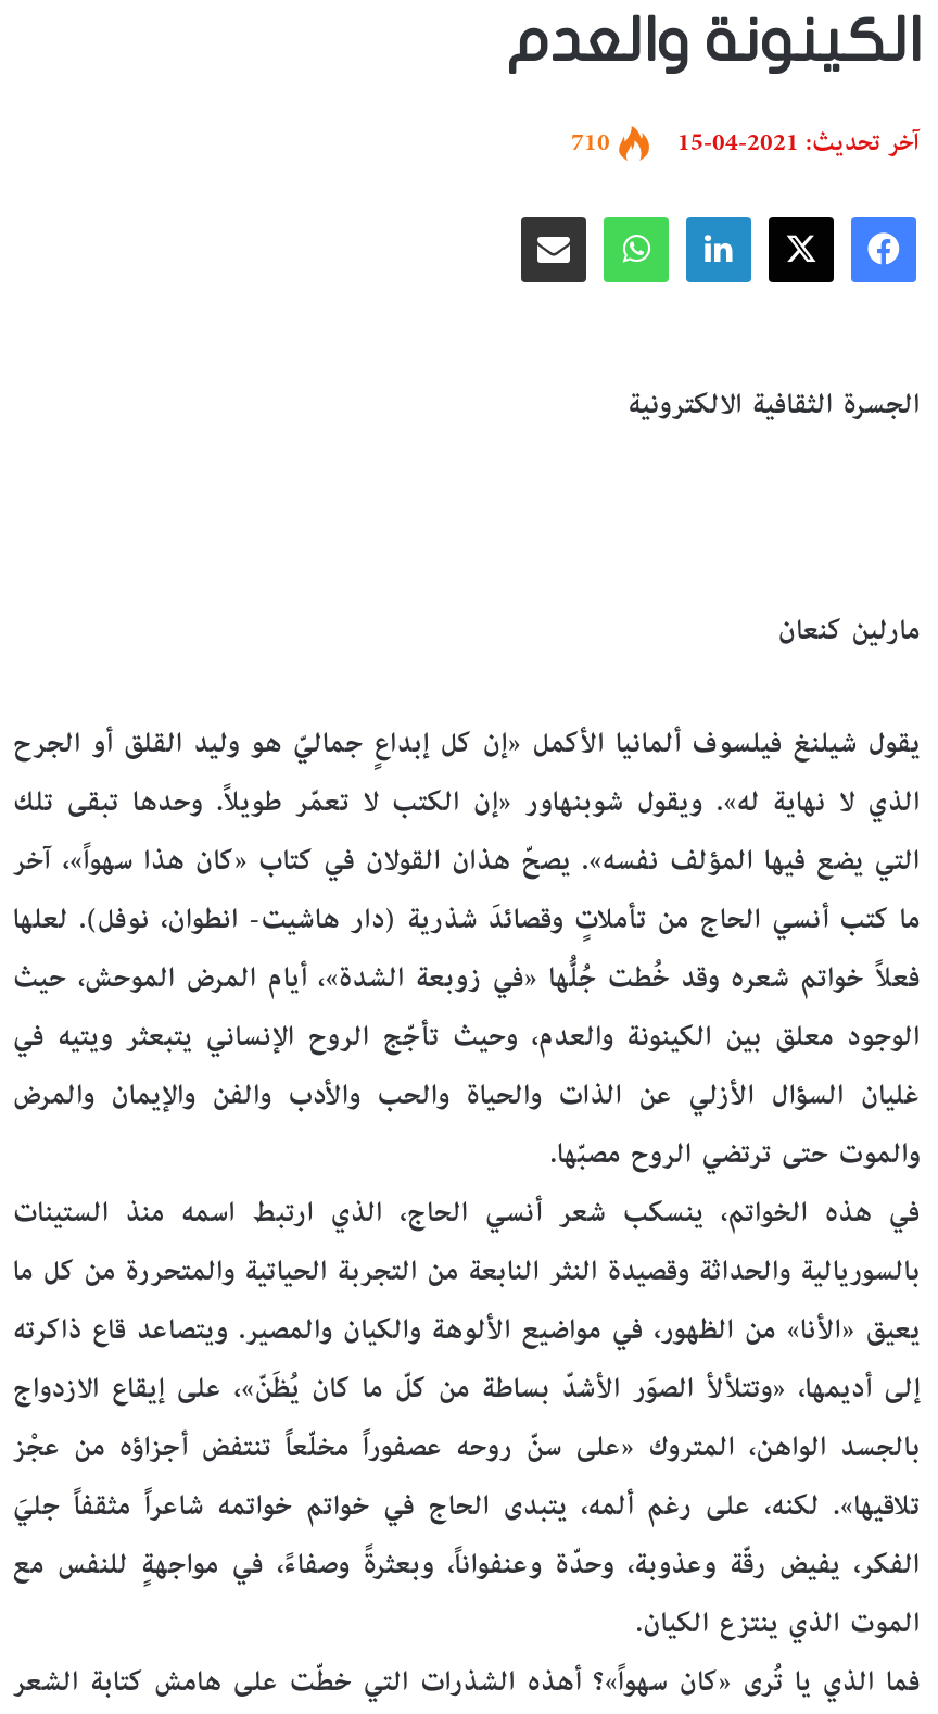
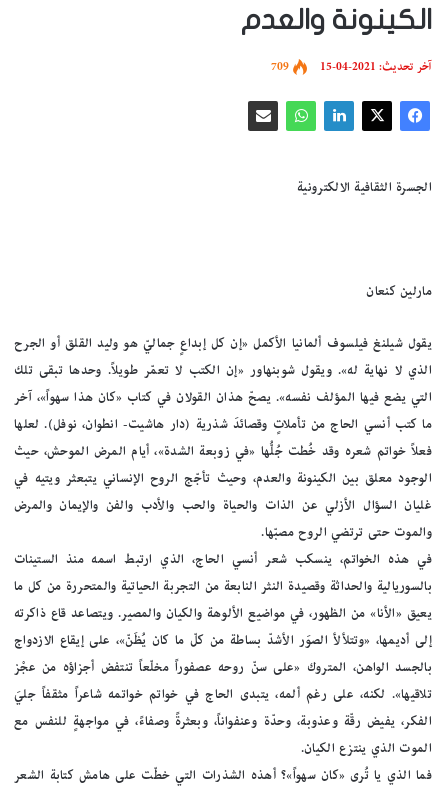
- 710
+ 709
